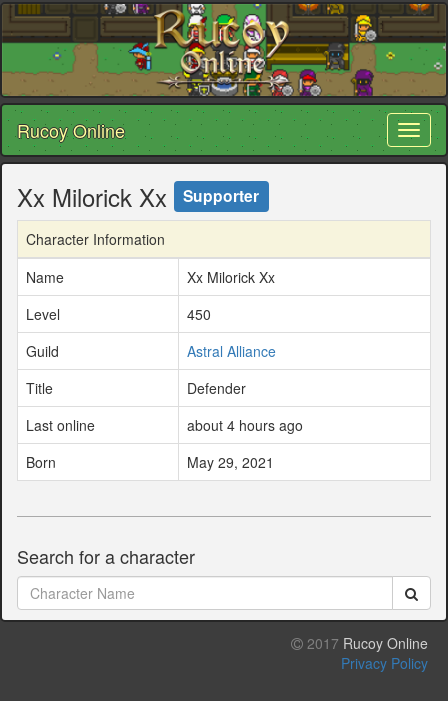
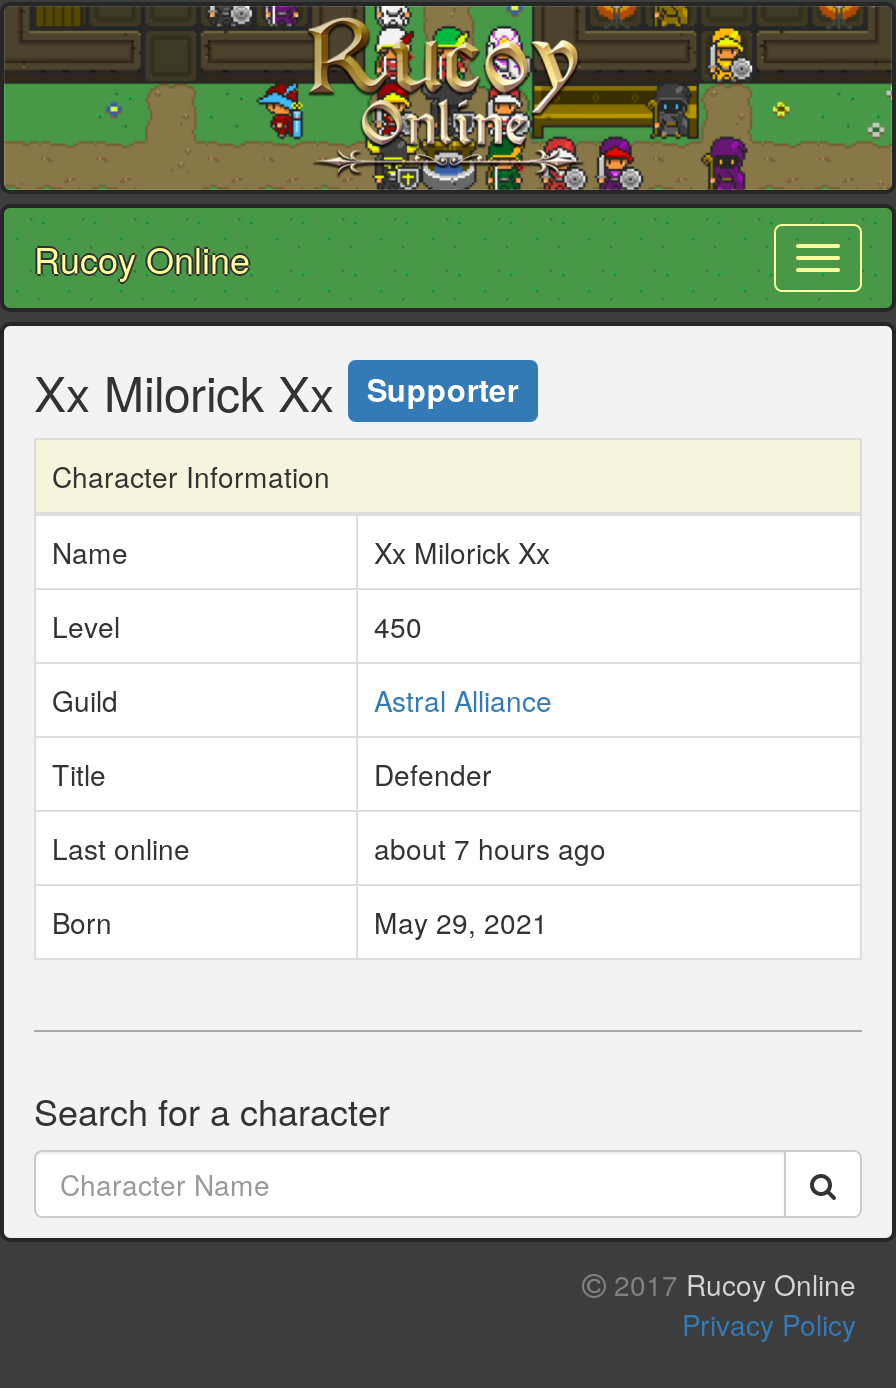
- about 4 hours ago
+ about 7 hours ago
